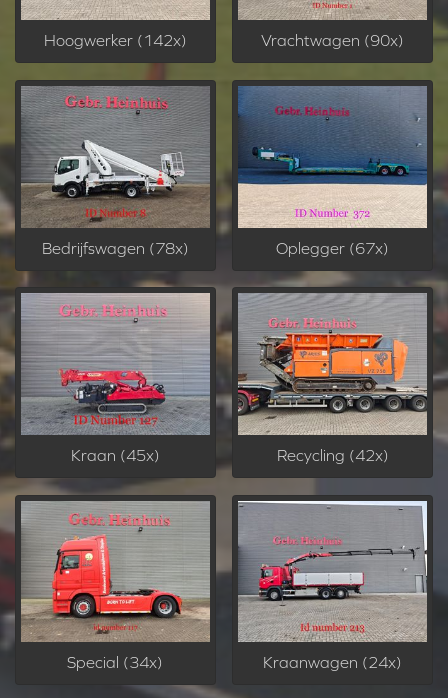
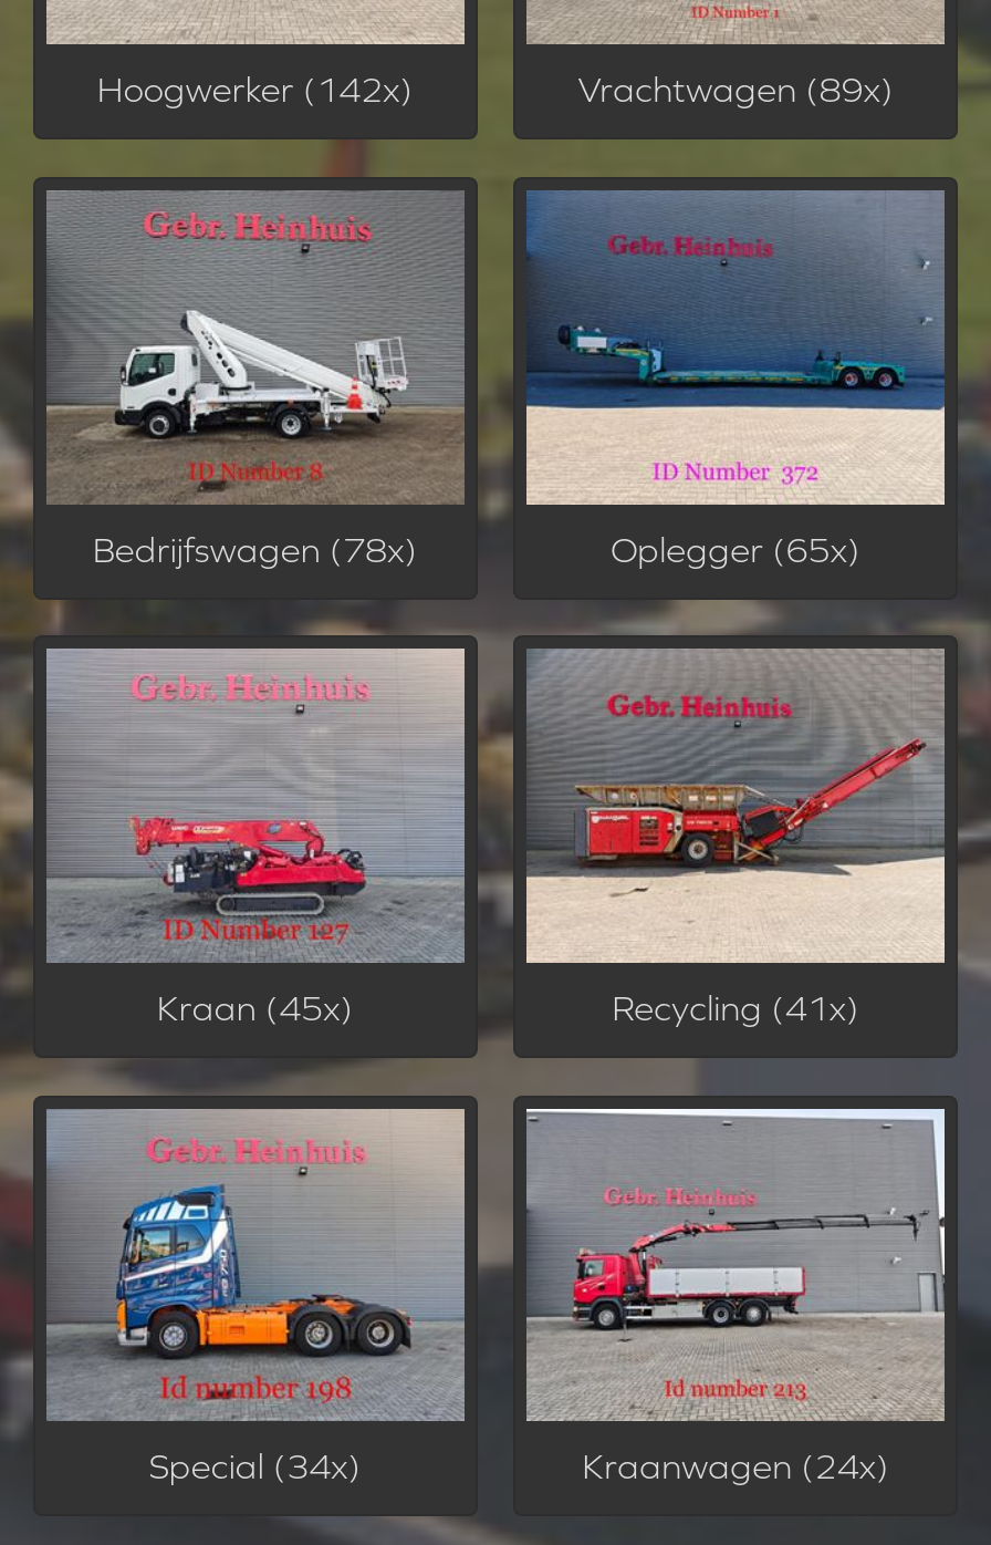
- Vrachtwagen (90x)
+ Vrachtwagen (89x)

- Oplegger (67x)
+ Oplegger (65x)

- [image]
- Recycling (42x)
+ [image]
+ Recycling (41x)

- [image]
+ [image]
